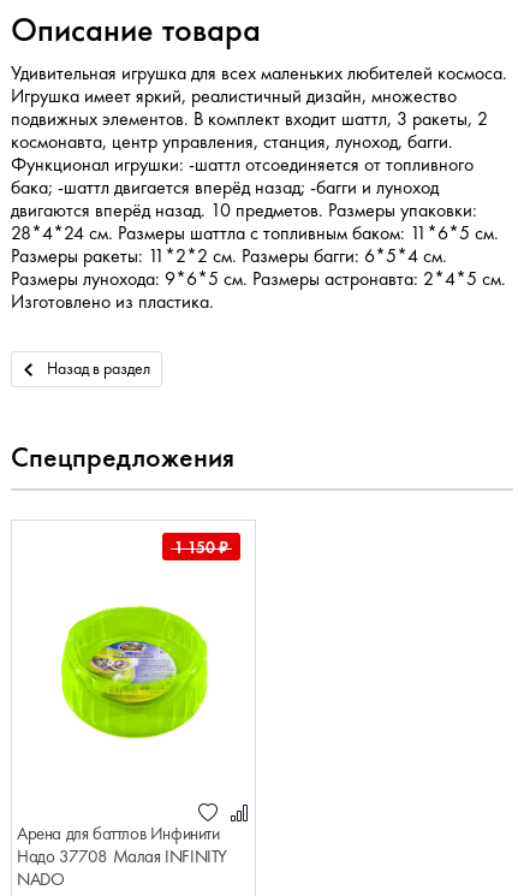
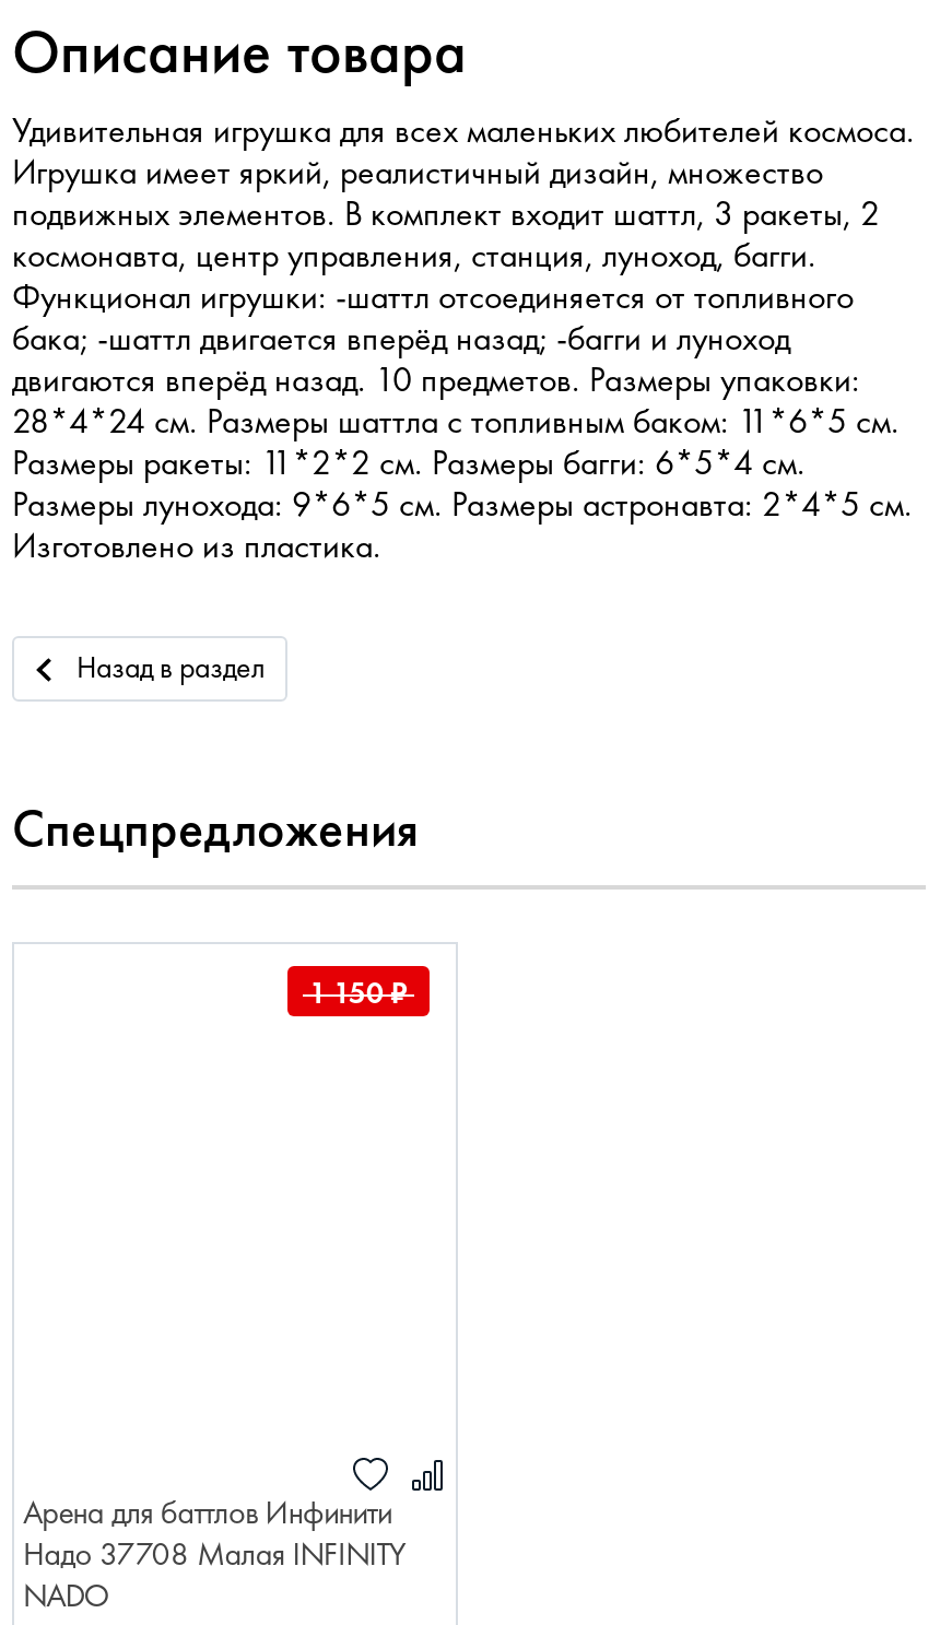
- [image]
